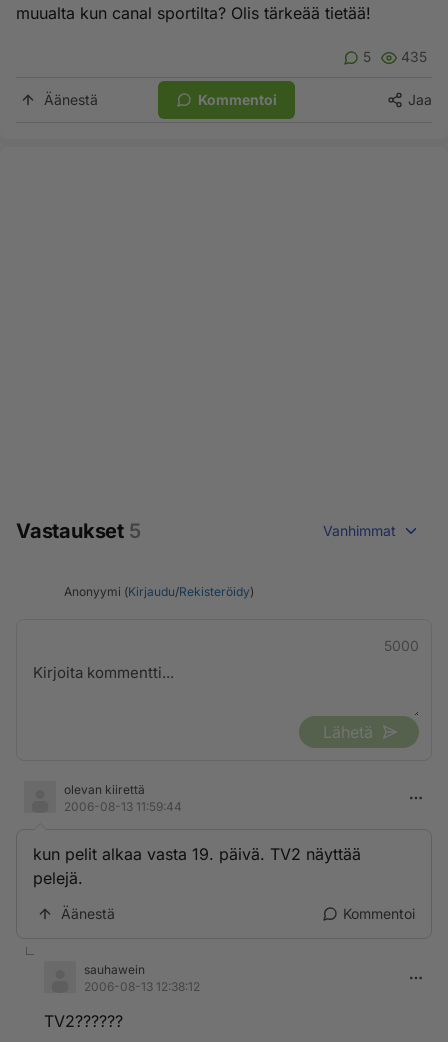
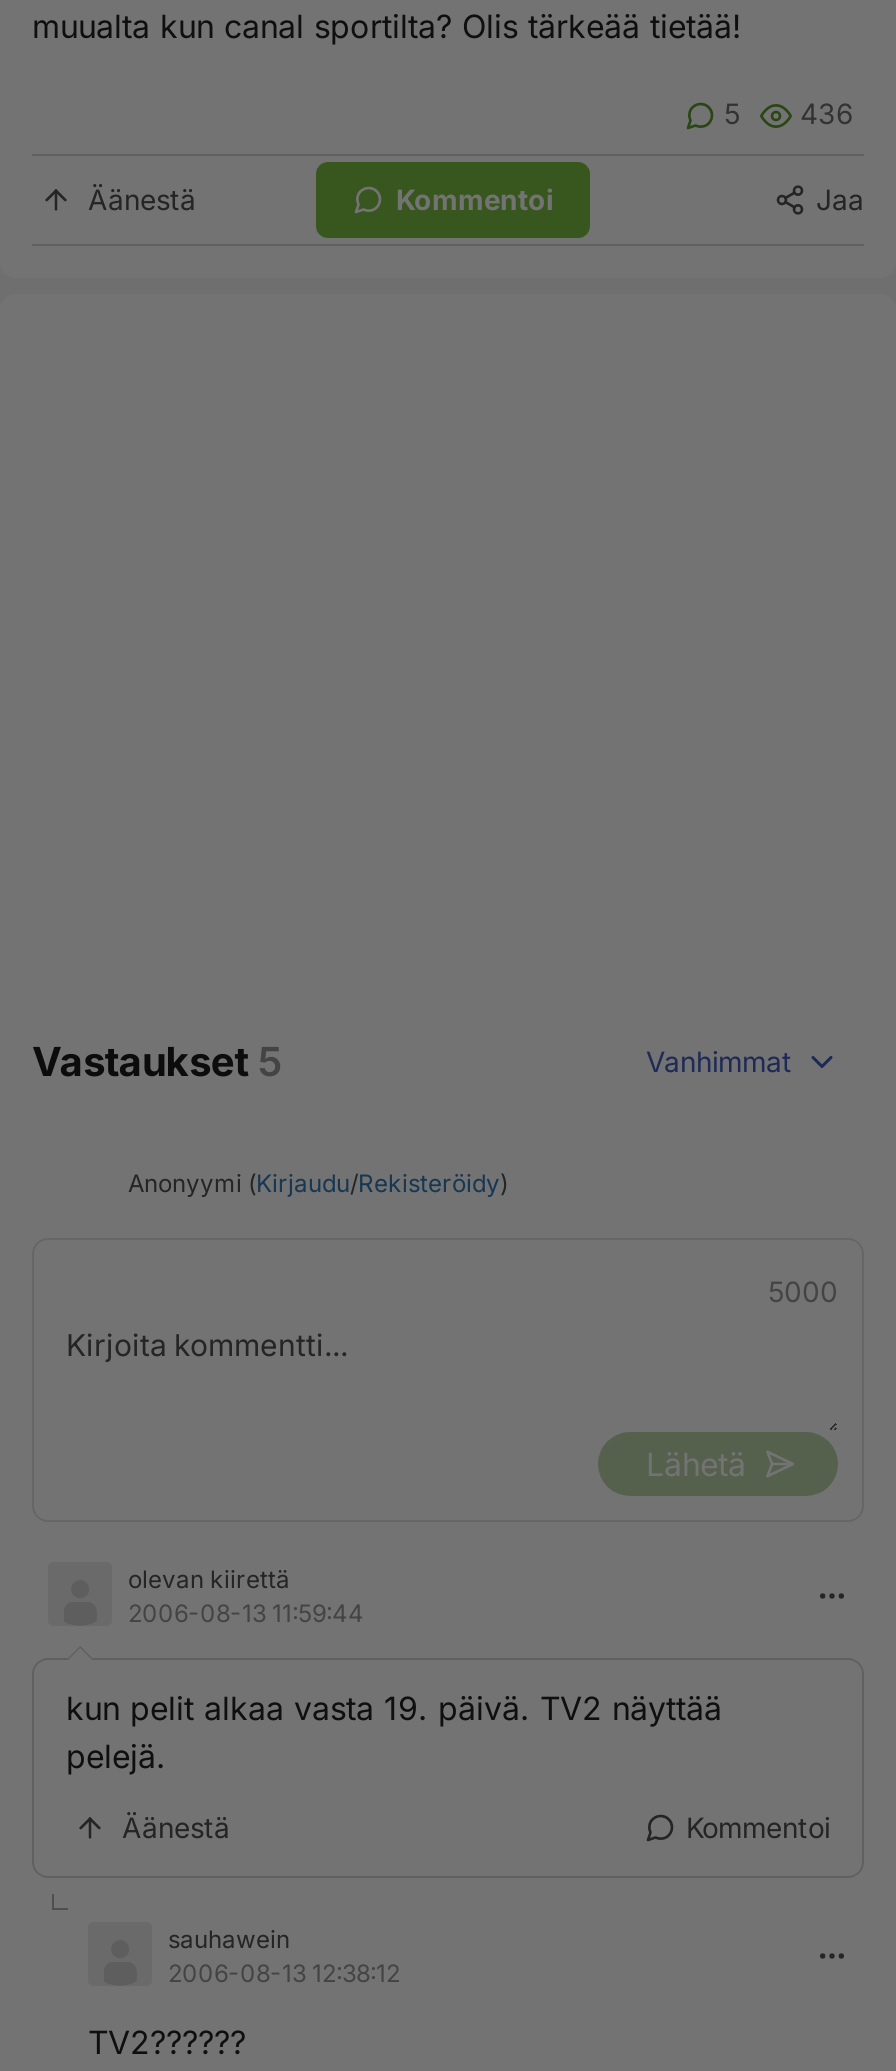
- 5 435
+ 5 436
